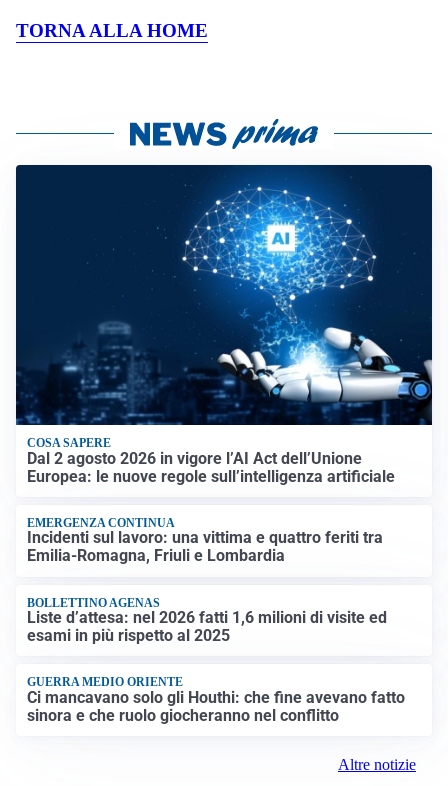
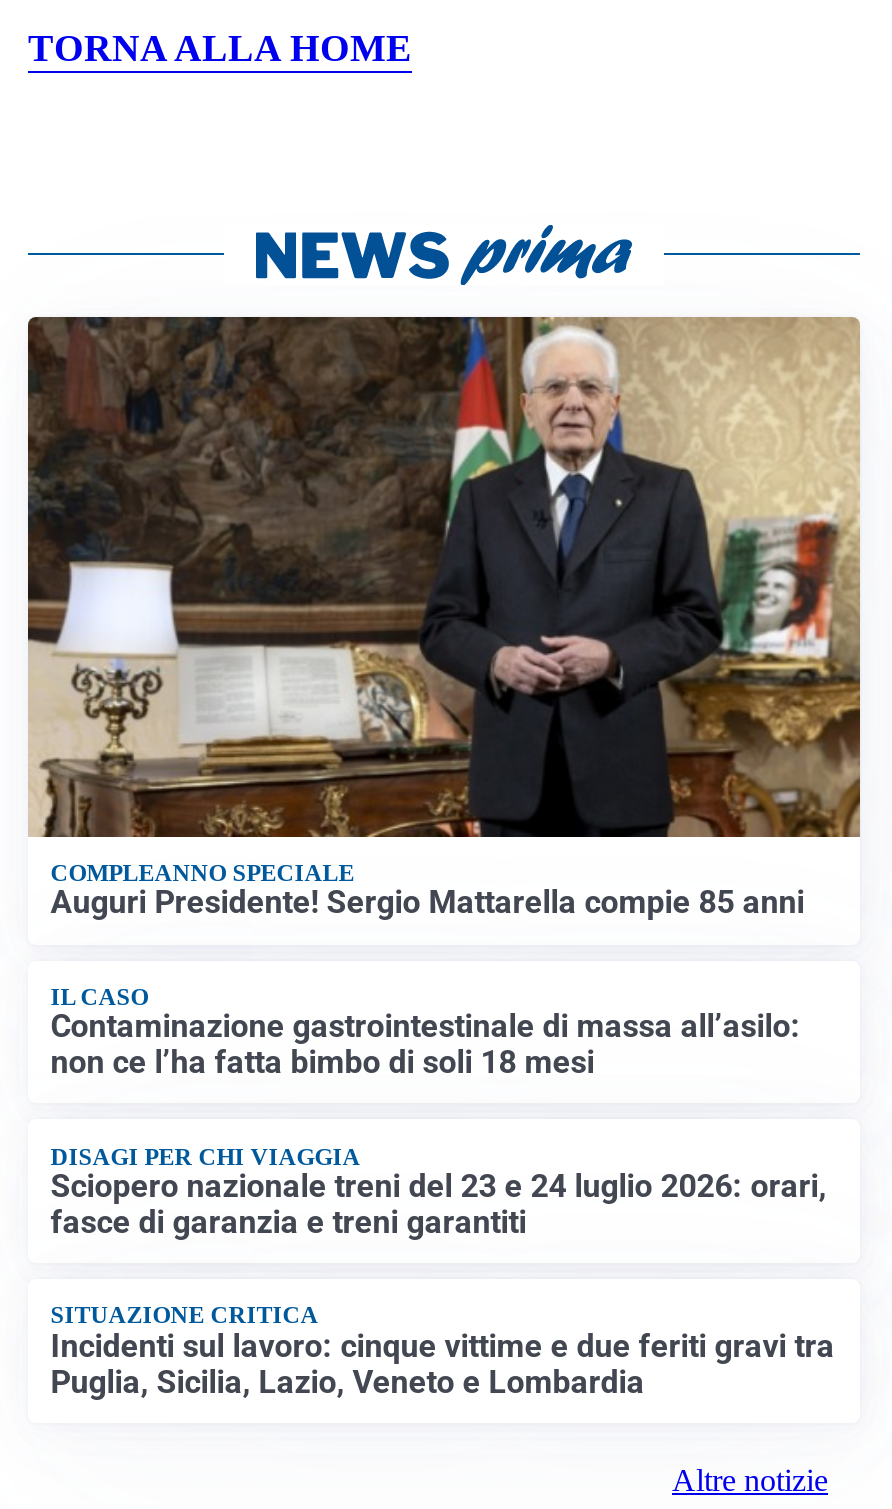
- [image]
- COSA SAPERE
- Dal 2 agosto 2026 in vigore l’AI Act dell’Unione
- Europea: le nuove regole sull’intelligenza artificiale
+ [image]
+ COMPLEANNO SPECIALE
+ Auguri Presidente! Sergio Mattarella compie 85 anni

- EMERGENZA CONTINUA
- Incidenti sul lavoro: una vittima e quattro feriti tra
- Emilia-Romagna, Friuli e Lombardia
+ IL CASO
+ Contaminazione gastrointestinale di massa all’asilo:
+ non ce l’ha fatta bimbo di soli 18 mesi

- BOLLETTINO AGENAS
- Liste d’attesa: nel 2026 fatti 1,6 milioni di visite ed
- esami in più rispetto al 2025
+ DISAGI PER CHI VIAGGIA
+ Sciopero nazionale treni del 23 e 24 luglio 2026: orari,
+ fasce di garanzia e treni garantiti

- GUERRA MEDIO ORIENTE
- Ci mancavano solo gli Houthi: che fine avevano fatto
- sinora e che ruolo giocheranno nel conflitto
+ SITUAZIONE CRITICA
+ Incidenti sul lavoro: cinque vittime e due feriti gravi tra
+ Puglia, Sicilia, Lazio, Veneto e Lombardia
